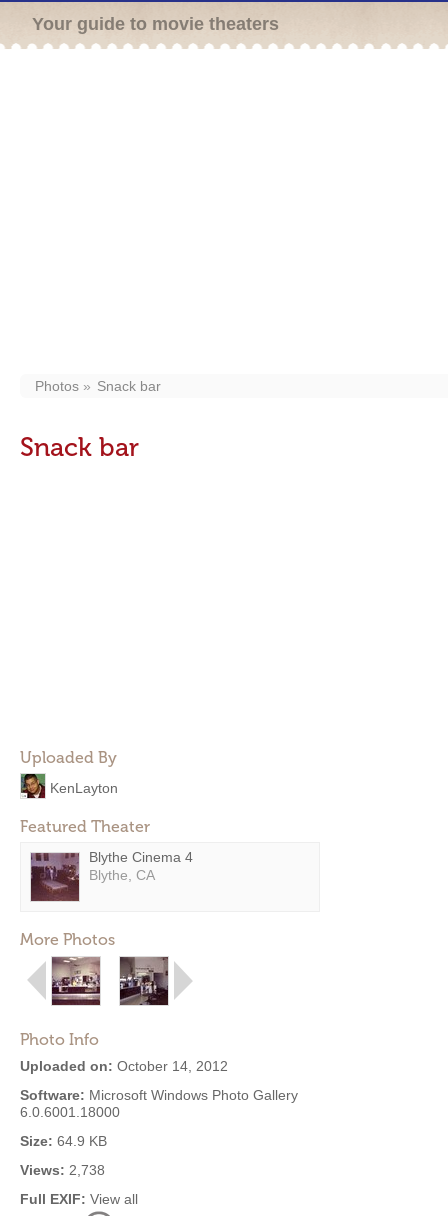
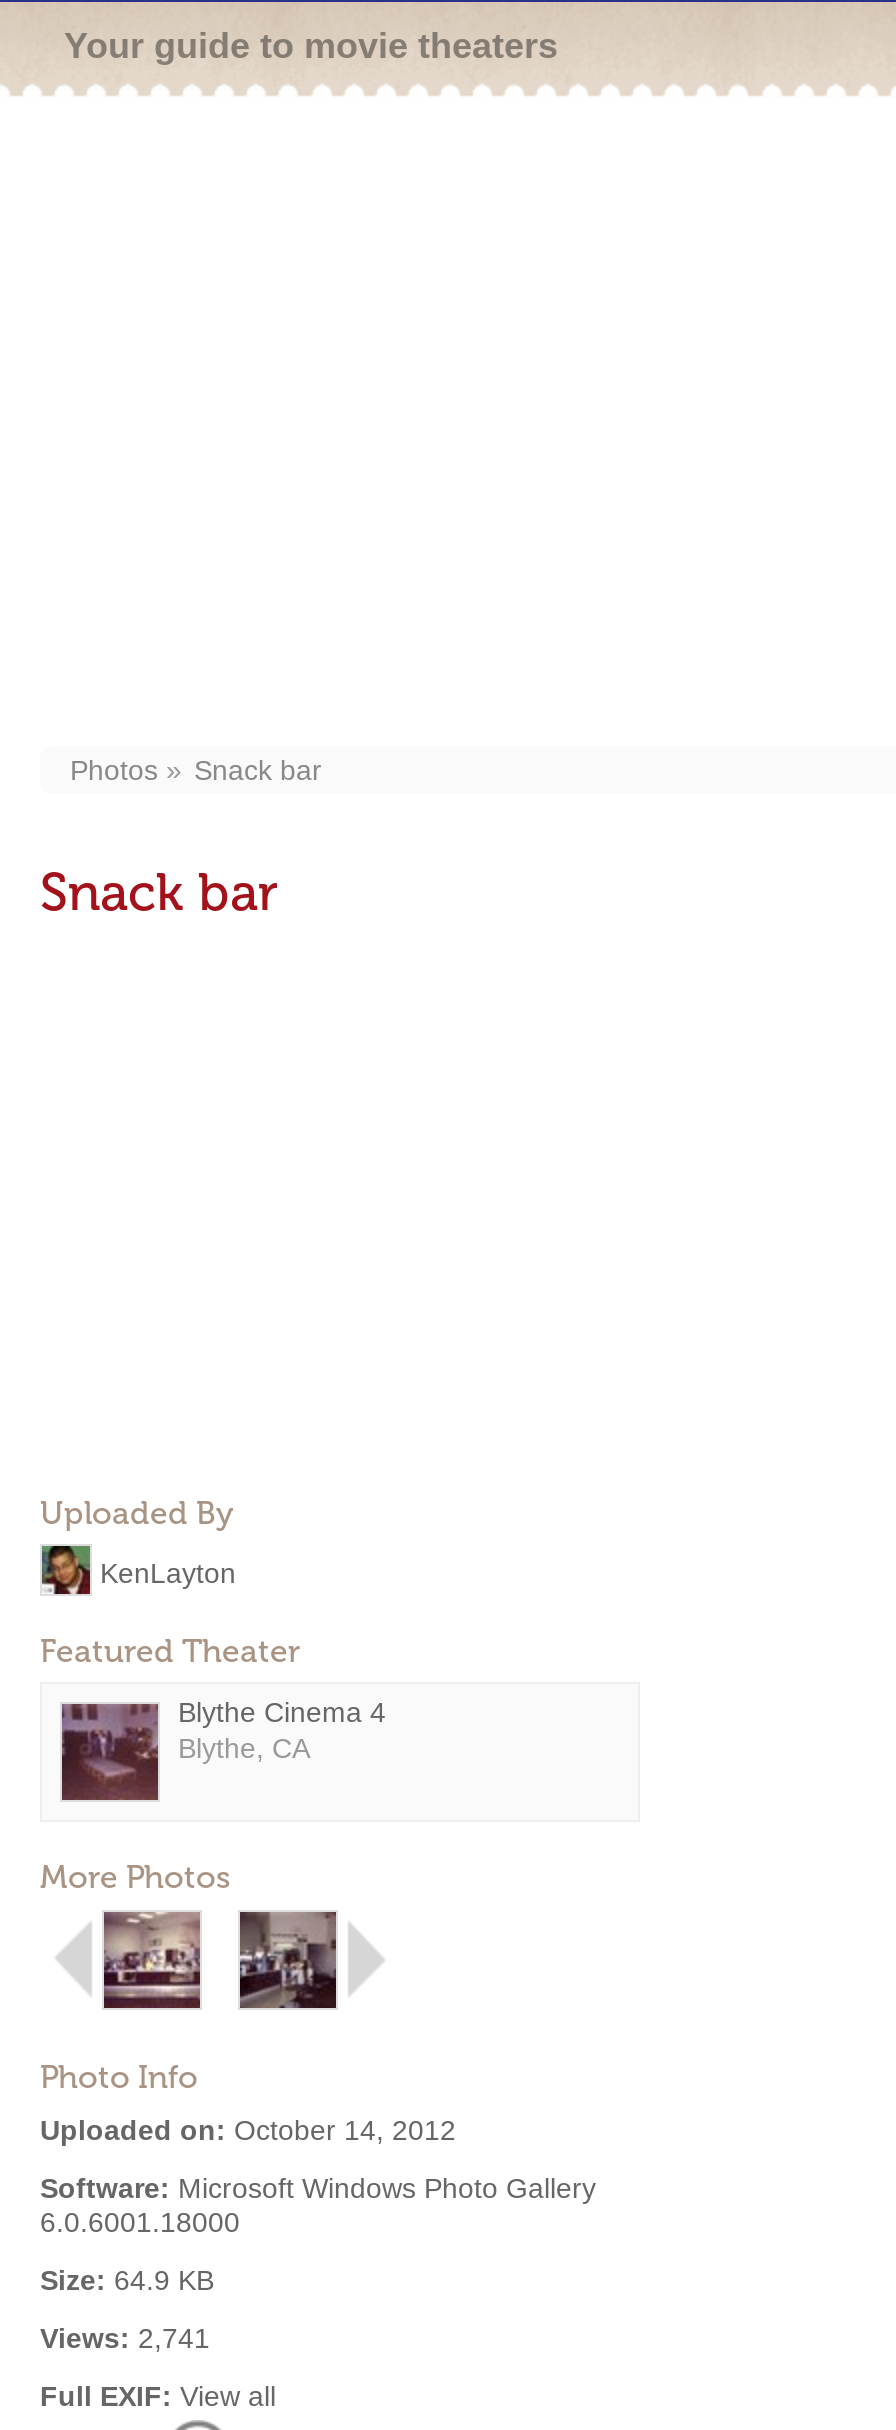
- Views: 2,738
+ Views: 2,741
